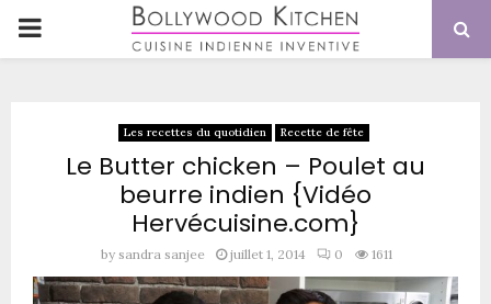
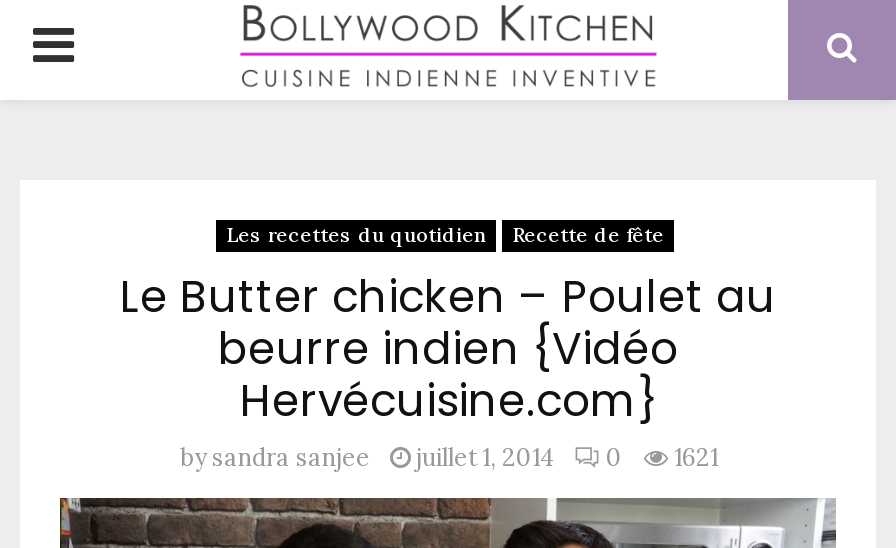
- by sandra sanjee juillet 1, 2014 0 1611
+ by sandra sanjee juillet 1, 2014 0 1621
